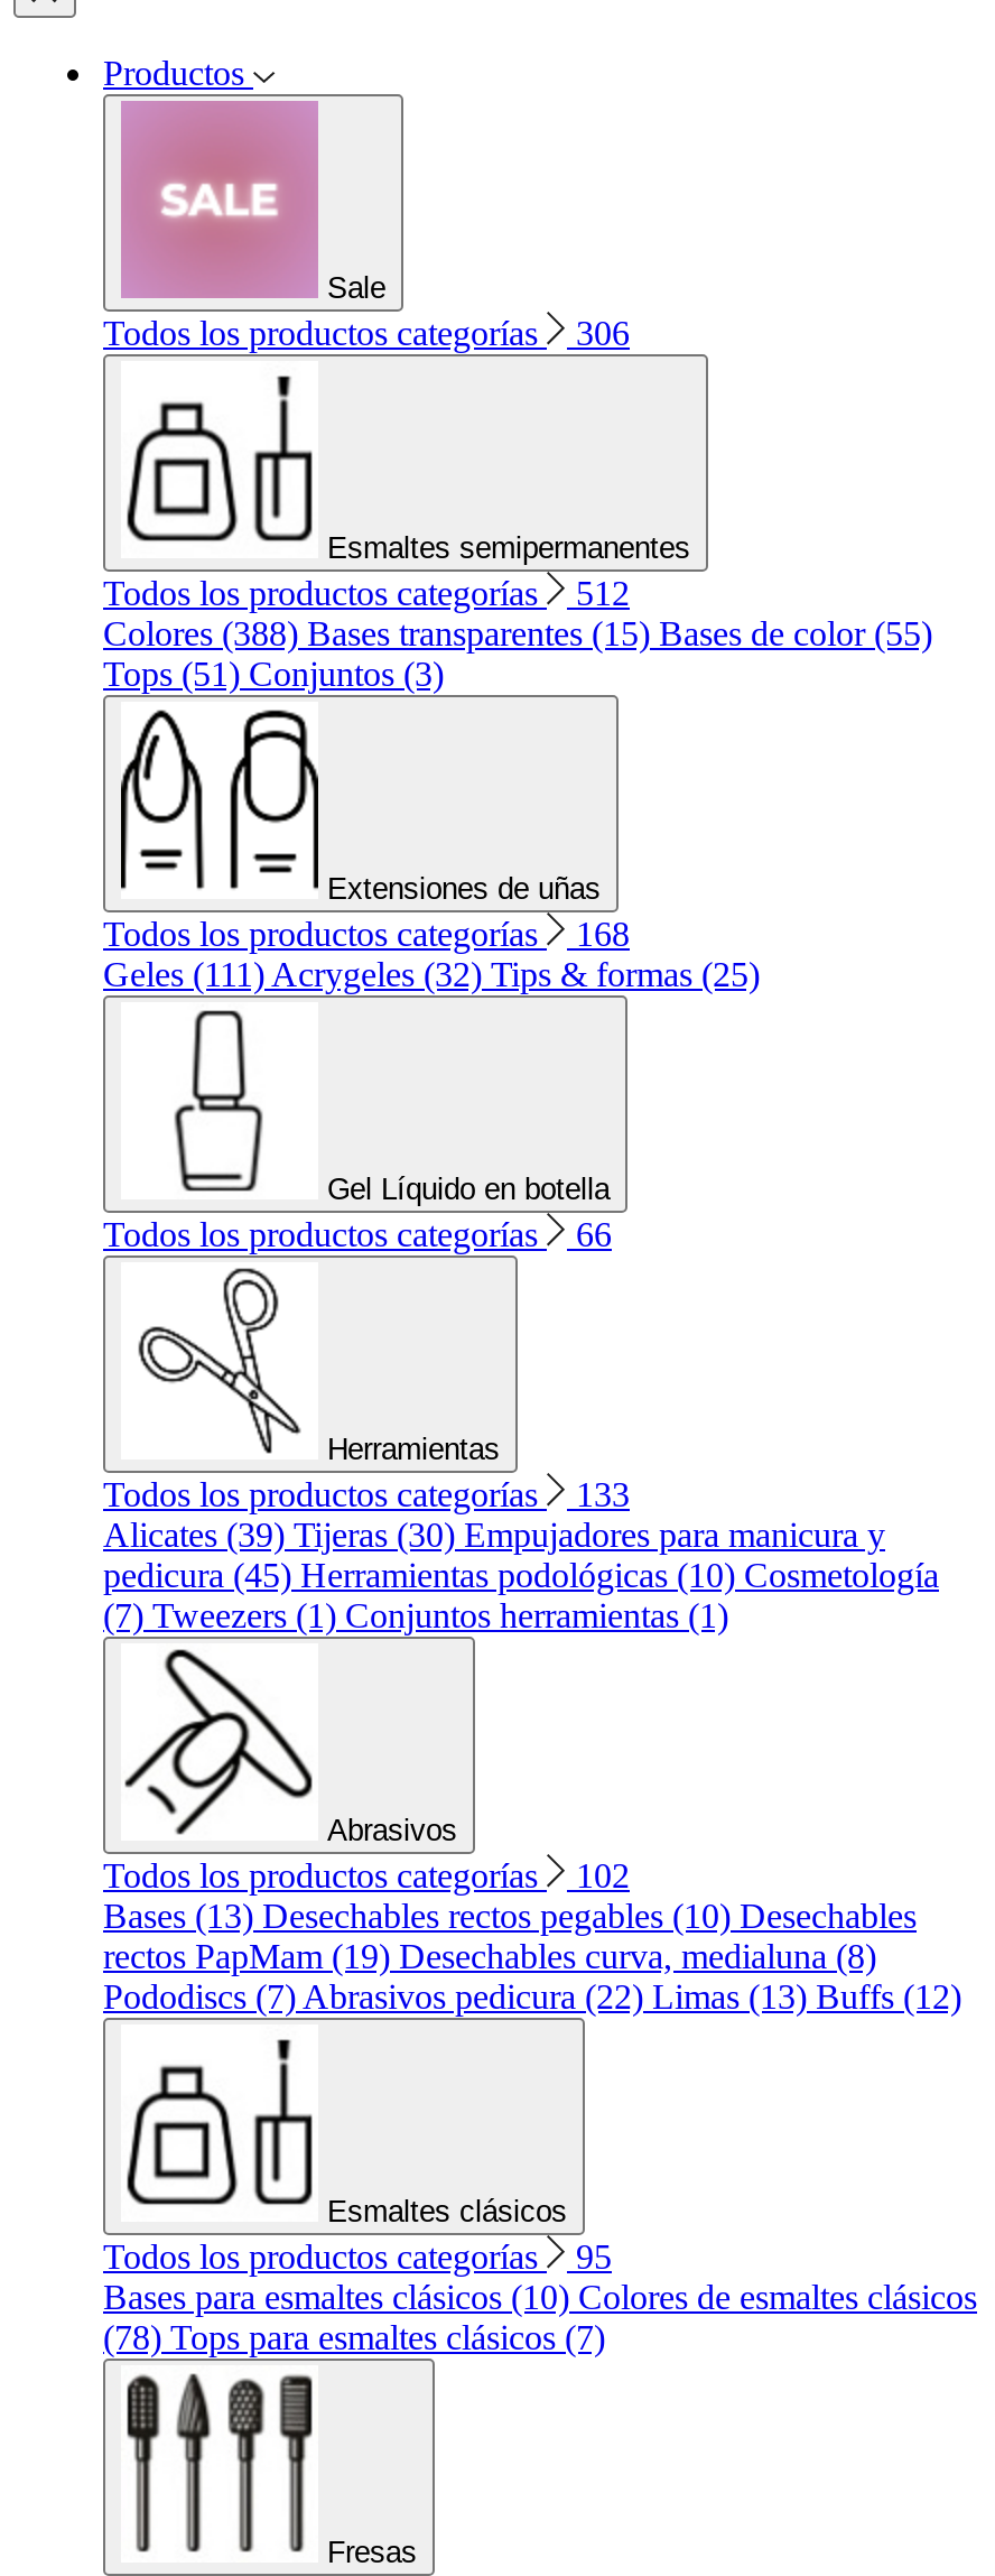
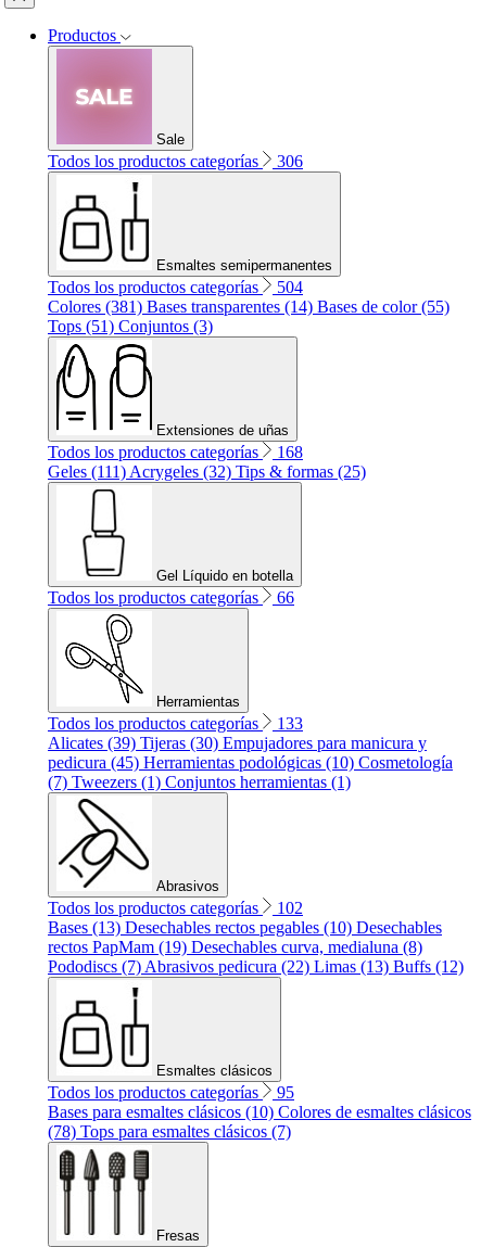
- Todos los productos categorías 512
+ Todos los productos categorías 504

- Colores (388) Bases transparentes (15) Bases de color (55)
+ Colores (381) Bases transparentes (14) Bases de color (55)
